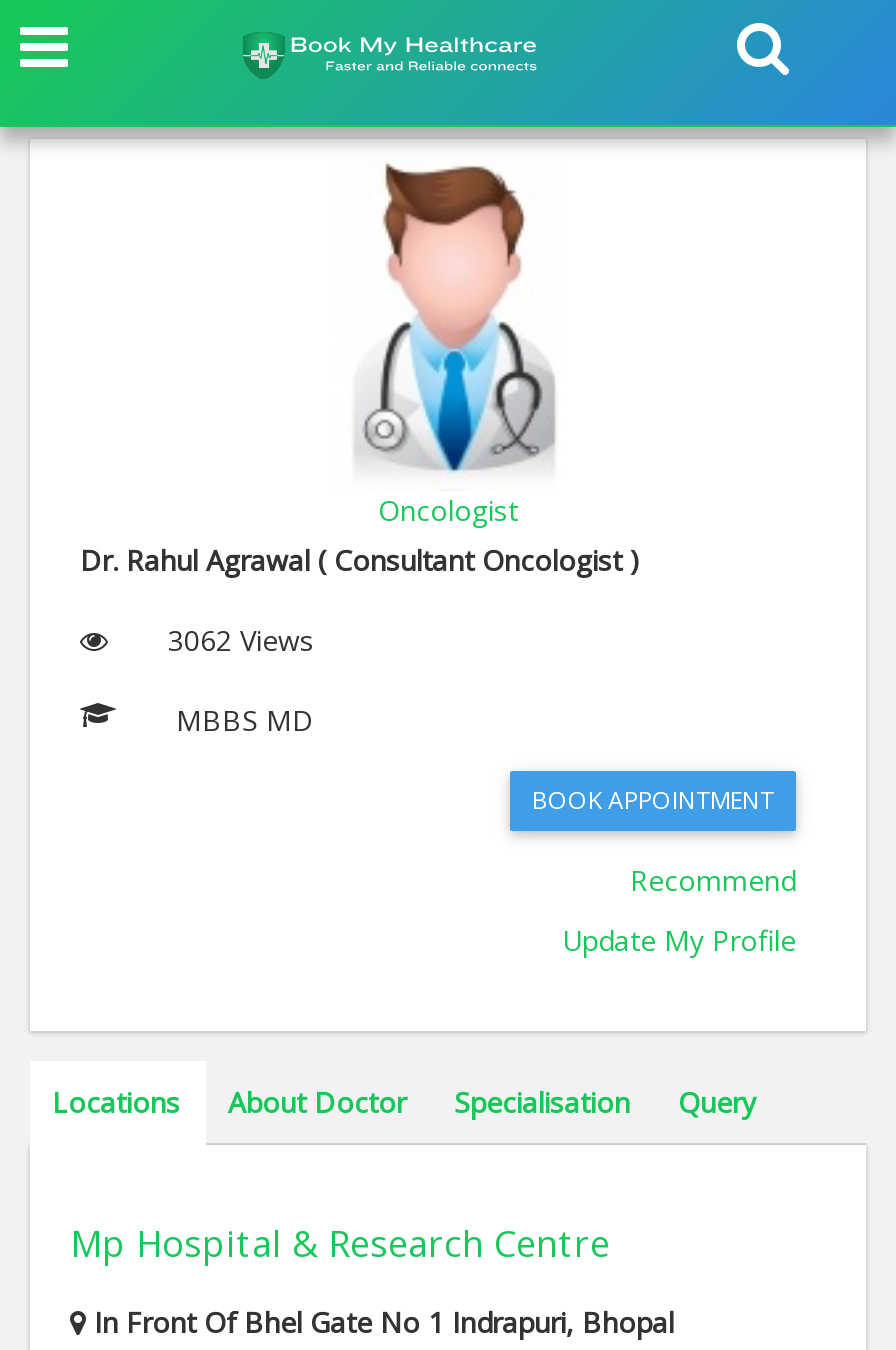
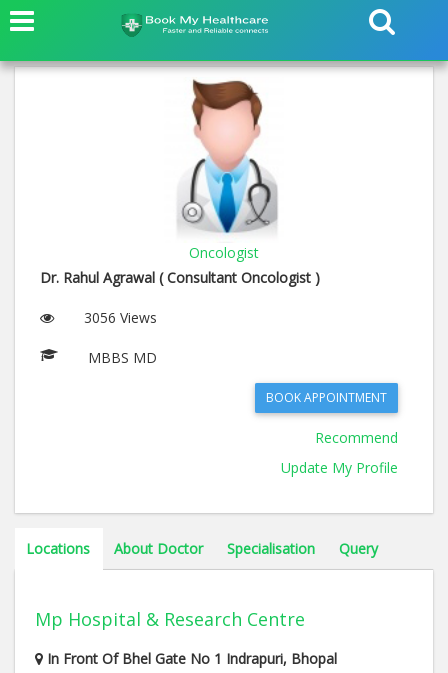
- 3062 Views
+ 3056 Views
